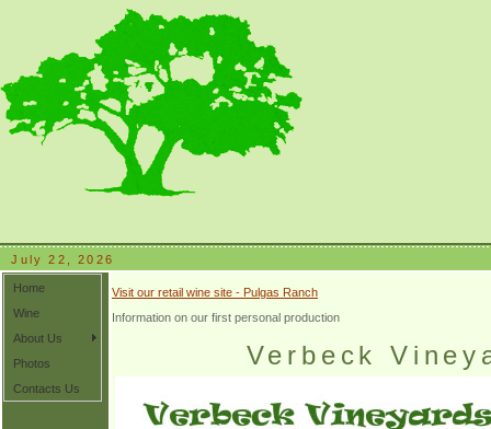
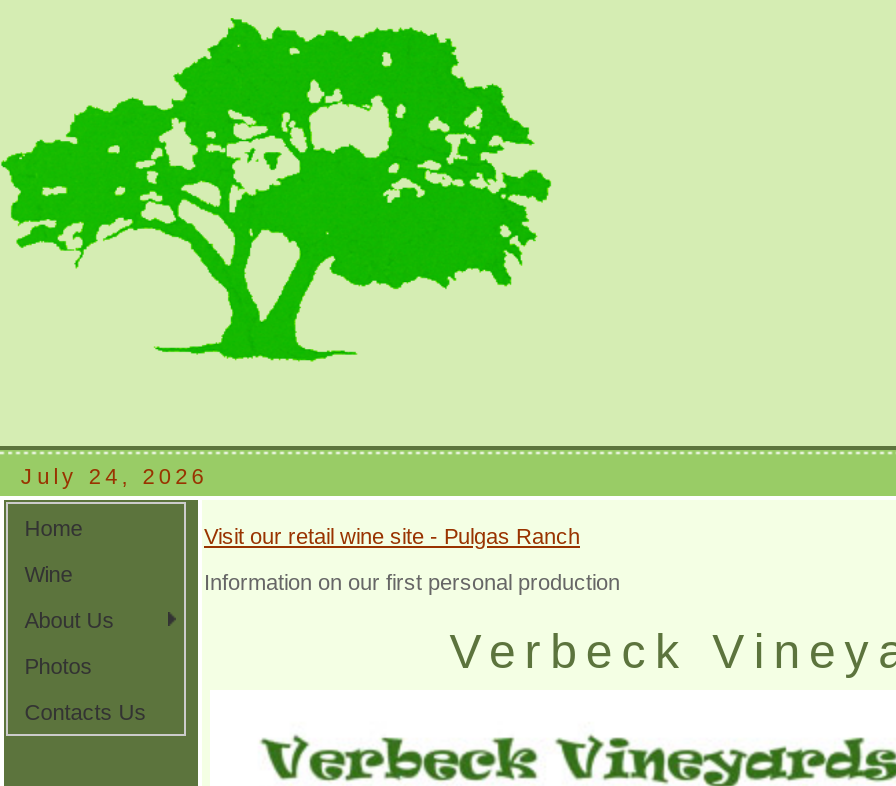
- July 22, 2026
+ July 24, 2026
